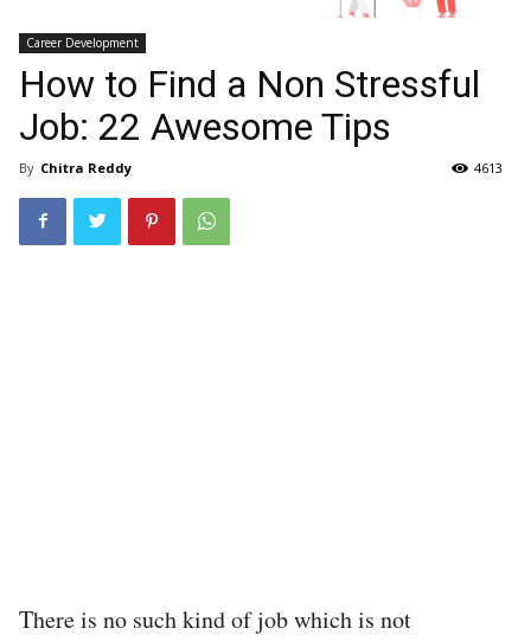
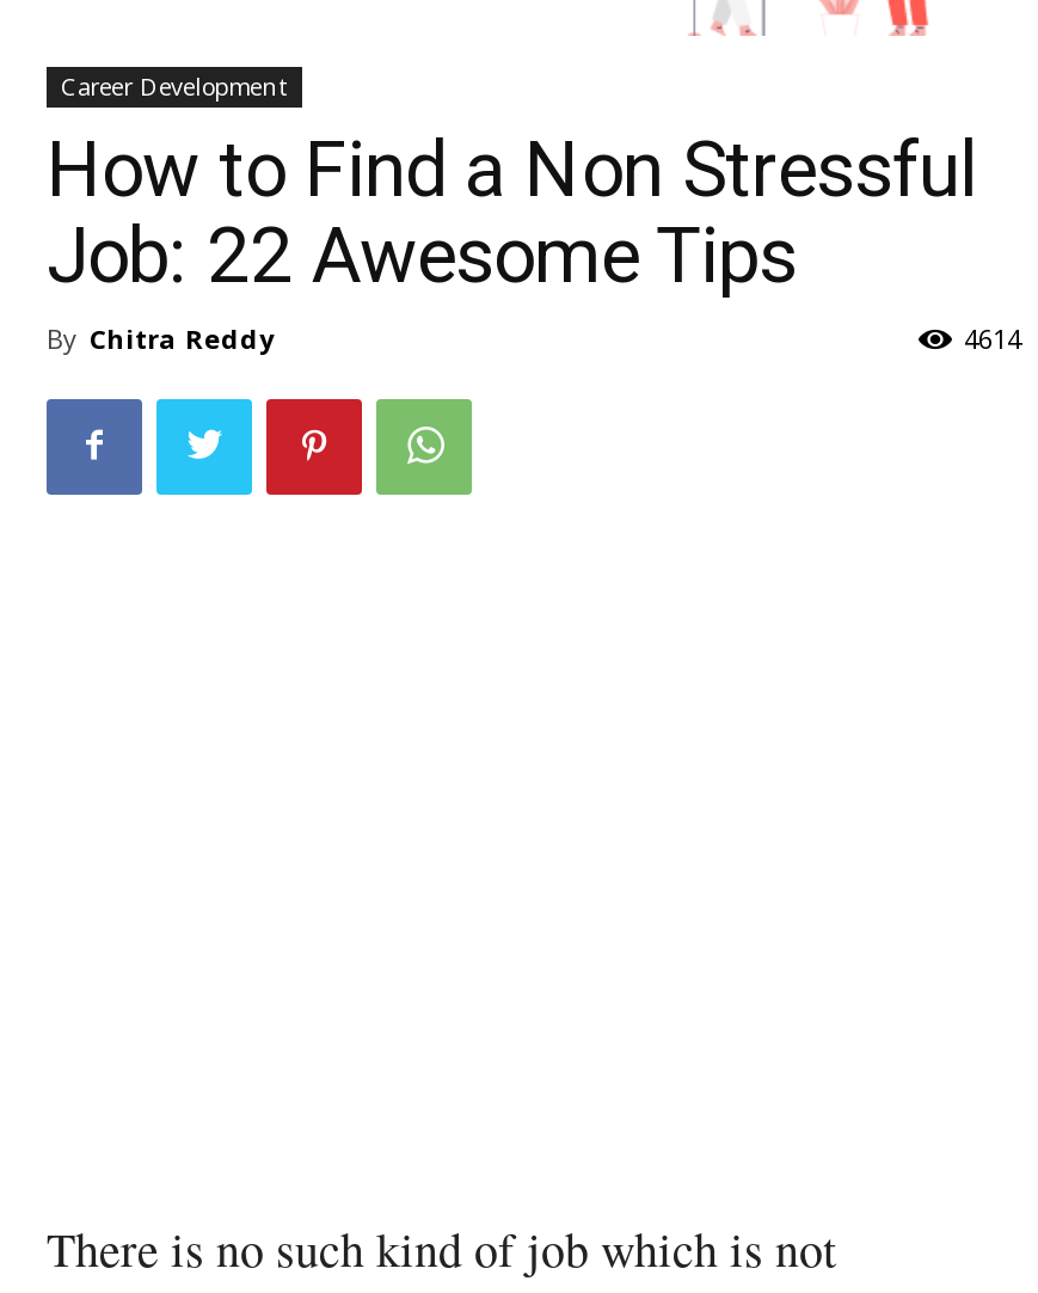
- 4613
+ 4614
